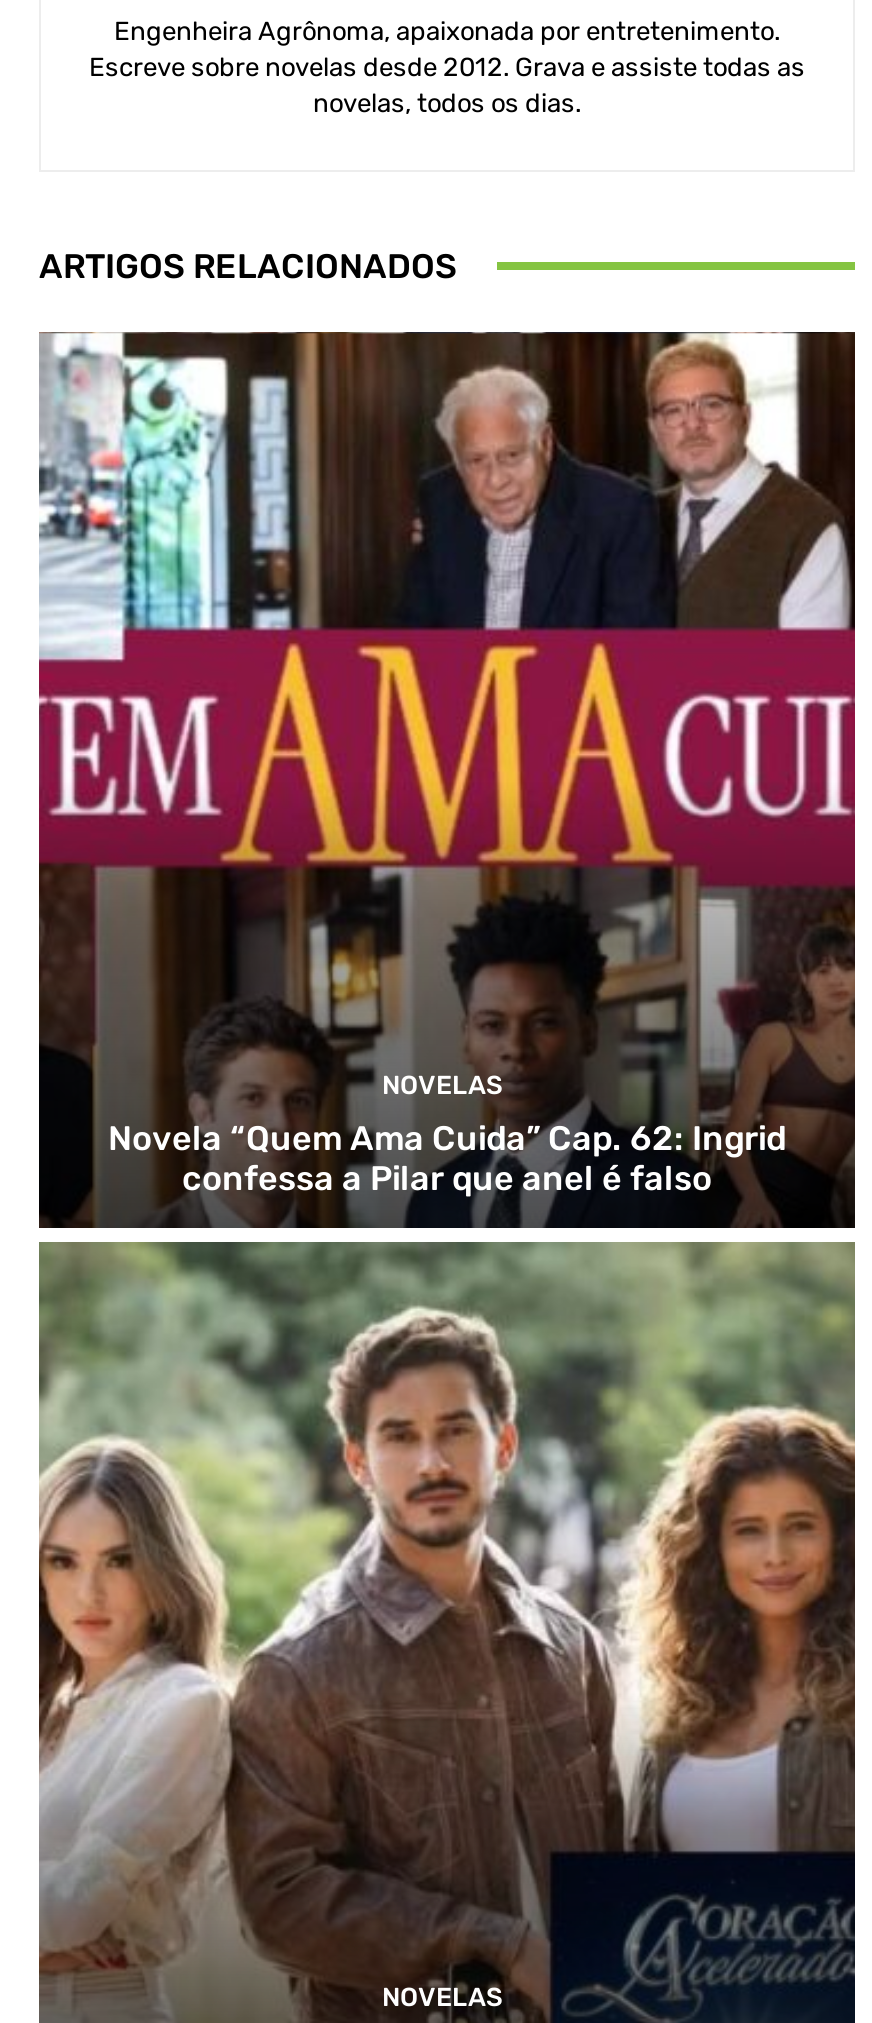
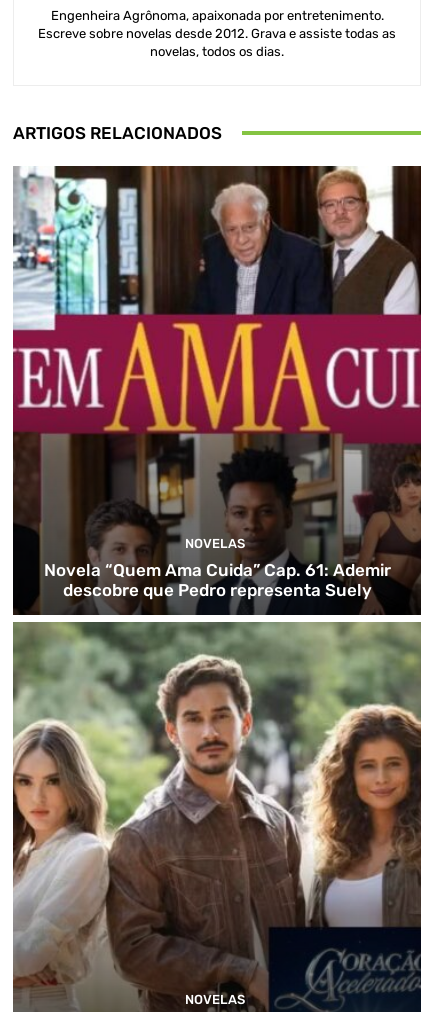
- Novela “Quem Ama Cuida” Cap. 62: Ingrid
- confessa a Pilar que anel é falso
+ Novela “Quem Ama Cuida” Cap. 61: Ademir
+ descobre que Pedro representa Suely
